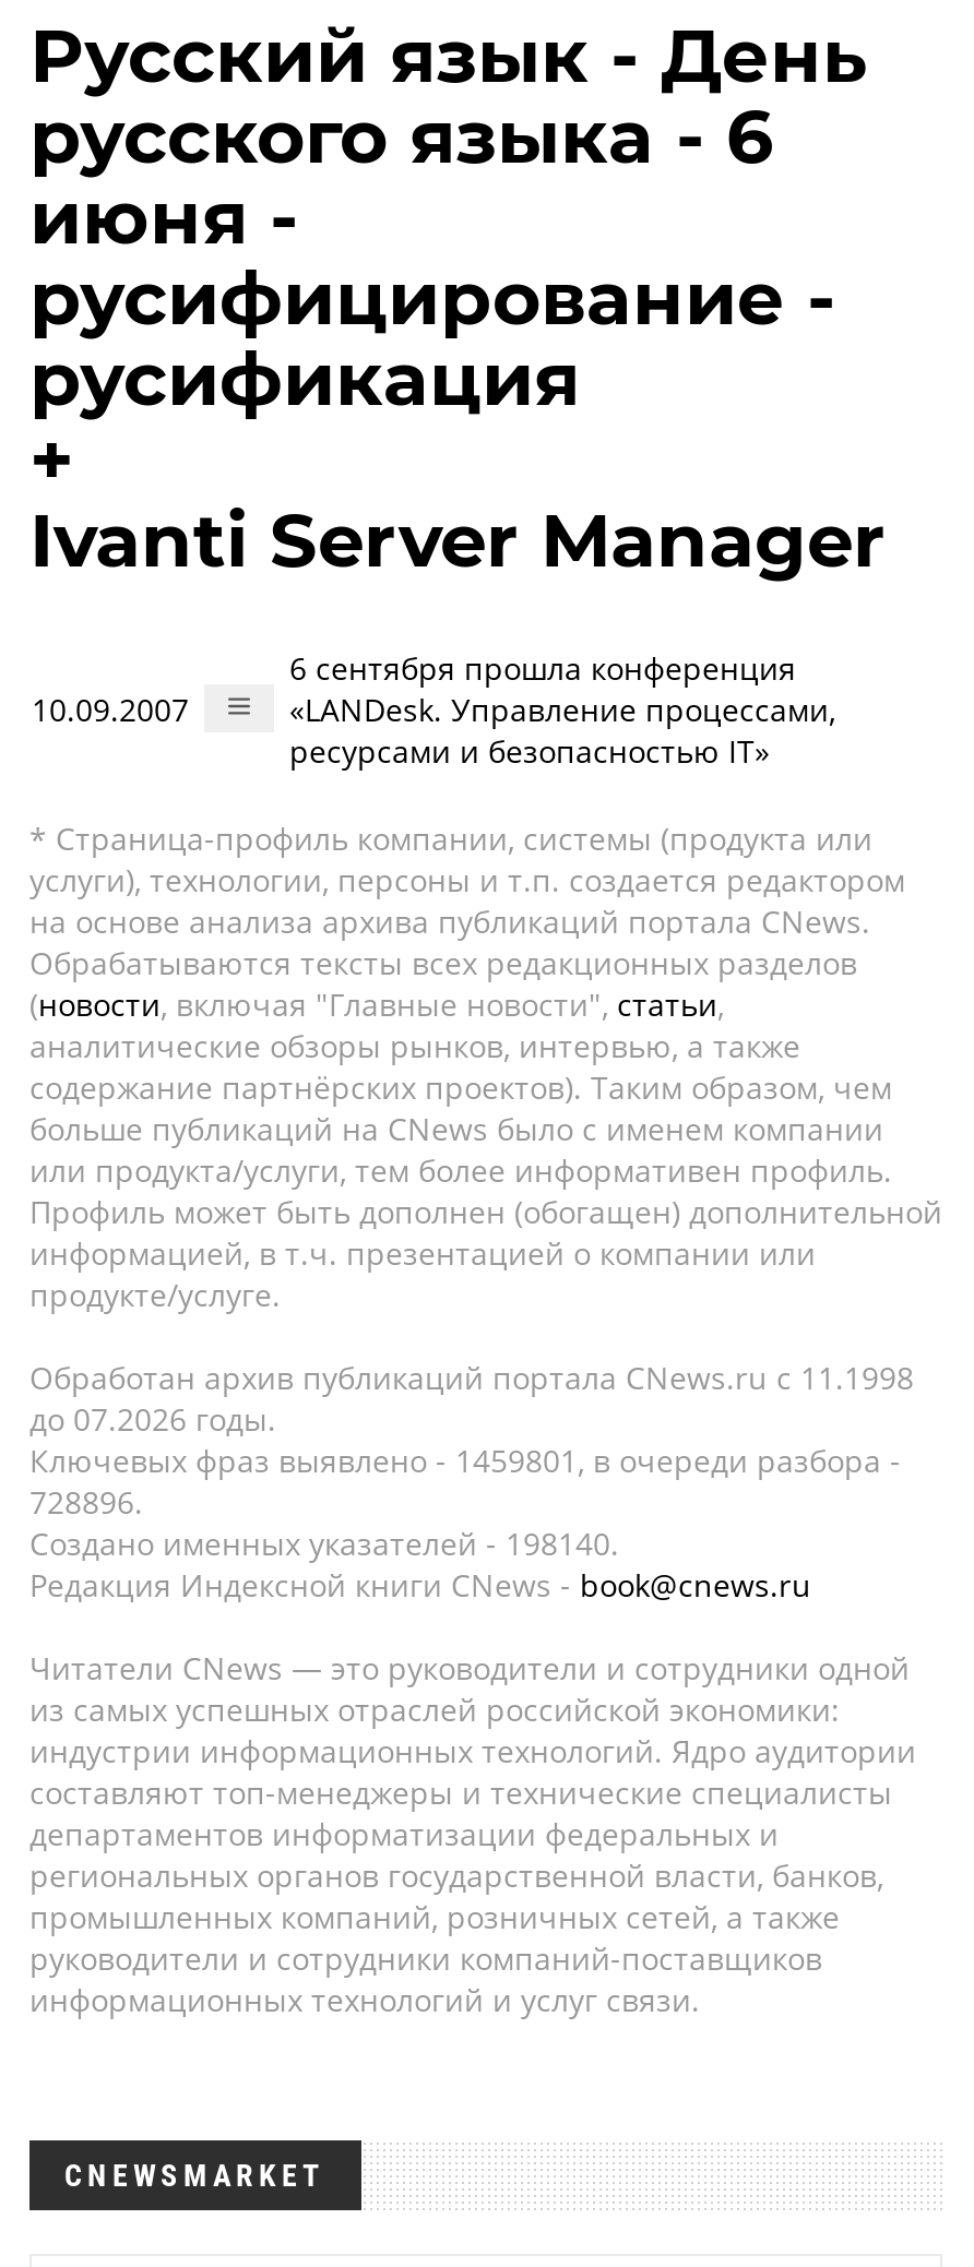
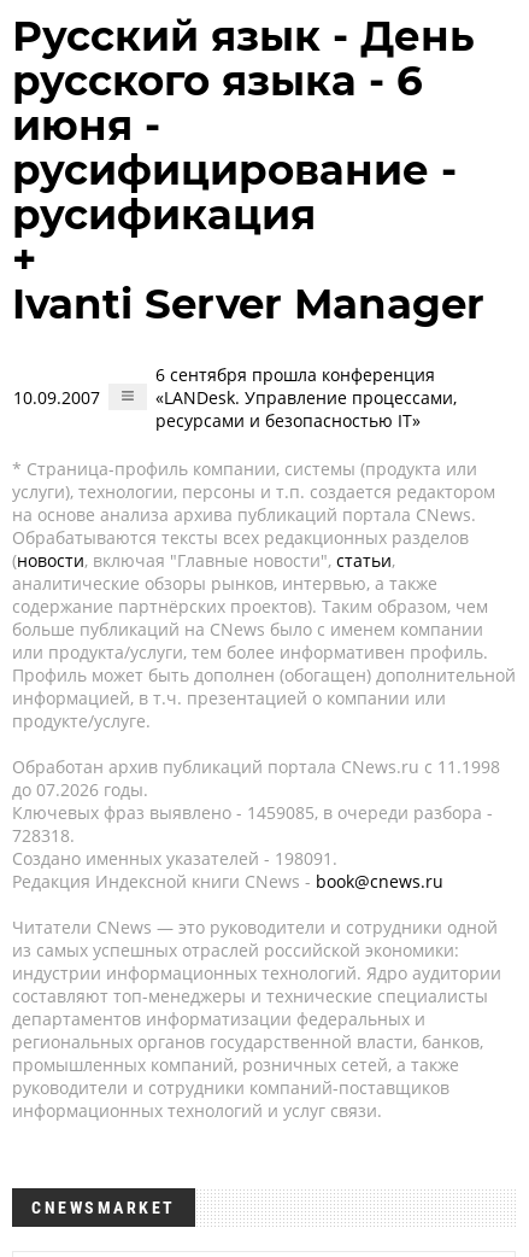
- Ключевых фраз выявлено - 1459801, в очереди разбора -
+ Ключевых фраз выявлено - 1459085, в очереди разбора -

- 728896.
+ 728318.

- Создано именных указателей - 198140.
+ Создано именных указателей - 198091.
